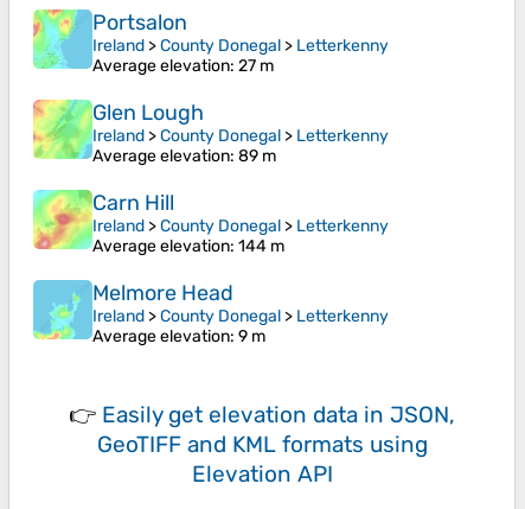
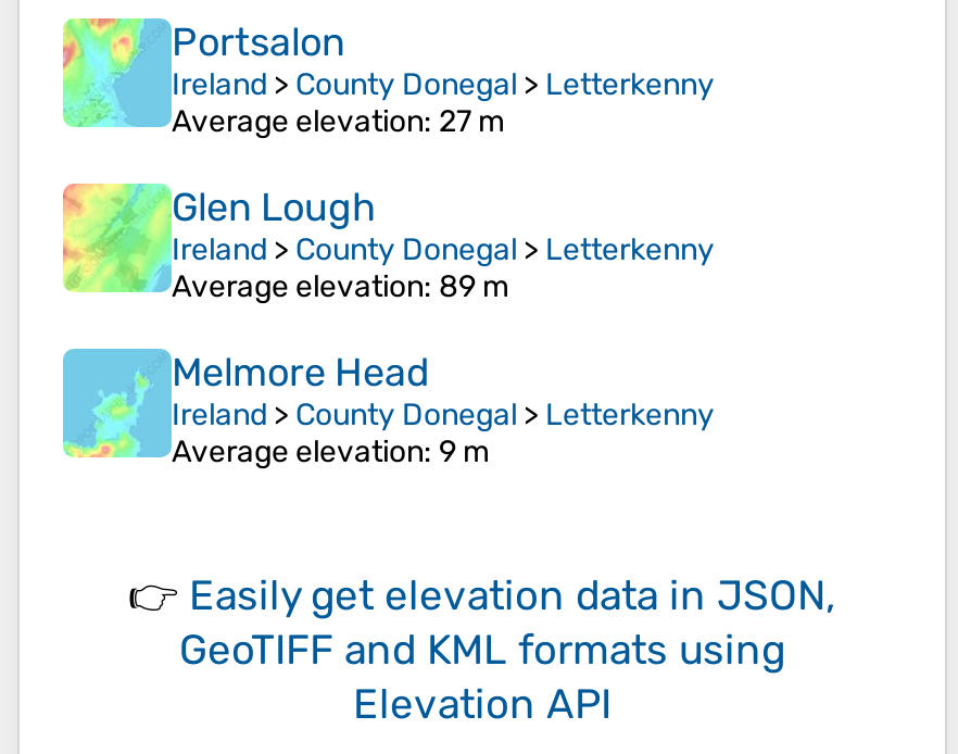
- [image]
- Carn Hill
- Ireland > County Donegal > Letterkenny
- Average elevation: 144 m
